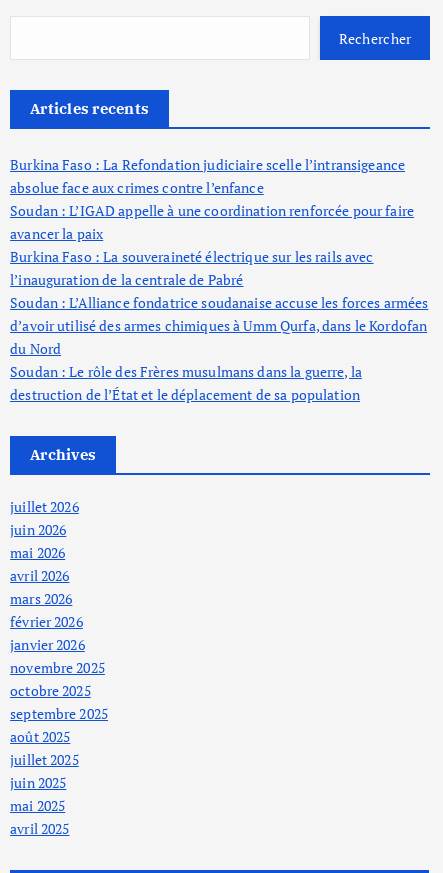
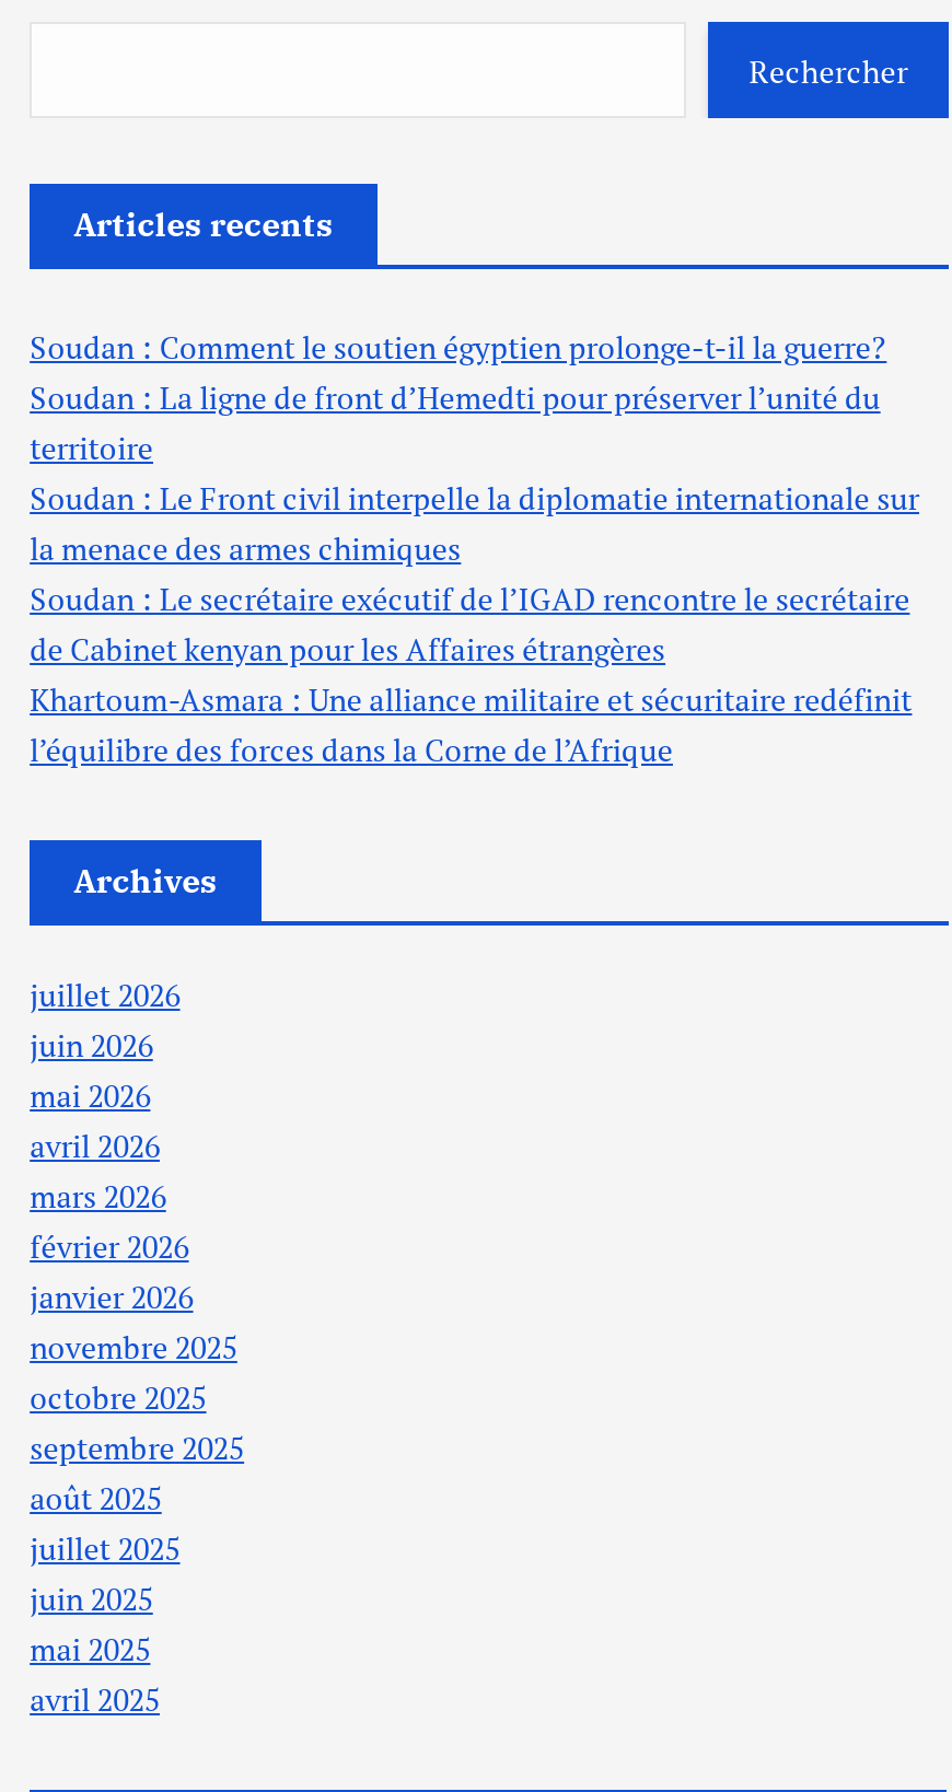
- Burkina Faso : La Refondation judiciaire scelle l’intransigeance
- absolue face aux crimes contre l’enfance
- Soudan : L’IGAD appelle à une coordination renforcée pour faire
- avancer la paix
- Burkina Faso : La souveraineté électrique sur les rails avec
- l’inauguration de la centrale de Pabré
- Soudan : L’Alliance fondatrice soudanaise accuse les forces armées
- d’avoir utilisé des armes chimiques à Umm Qurfa, dans le Kordofan
- du Nord
- Soudan : Le rôle des Frères musulmans dans la guerre, la
- destruction de l’État et le déplacement de sa population
+ Soudan : Comment le soutien égyptien prolonge-t-il la guerre?
+ Soudan : La ligne de front d’Hemedti pour préserver l’unité du
+ territoire
+ Soudan : Le Front civil interpelle la diplomatie internationale sur
+ la menace des armes chimiques
+ Soudan : Le secrétaire exécutif de l’IGAD rencontre le secrétaire
+ de Cabinet kenyan pour les Affaires étrangères
+ Khartoum-Asmara : Une alliance militaire et sécuritaire redéfinit
+ l’équilibre des forces dans la Corne de l’Afrique
